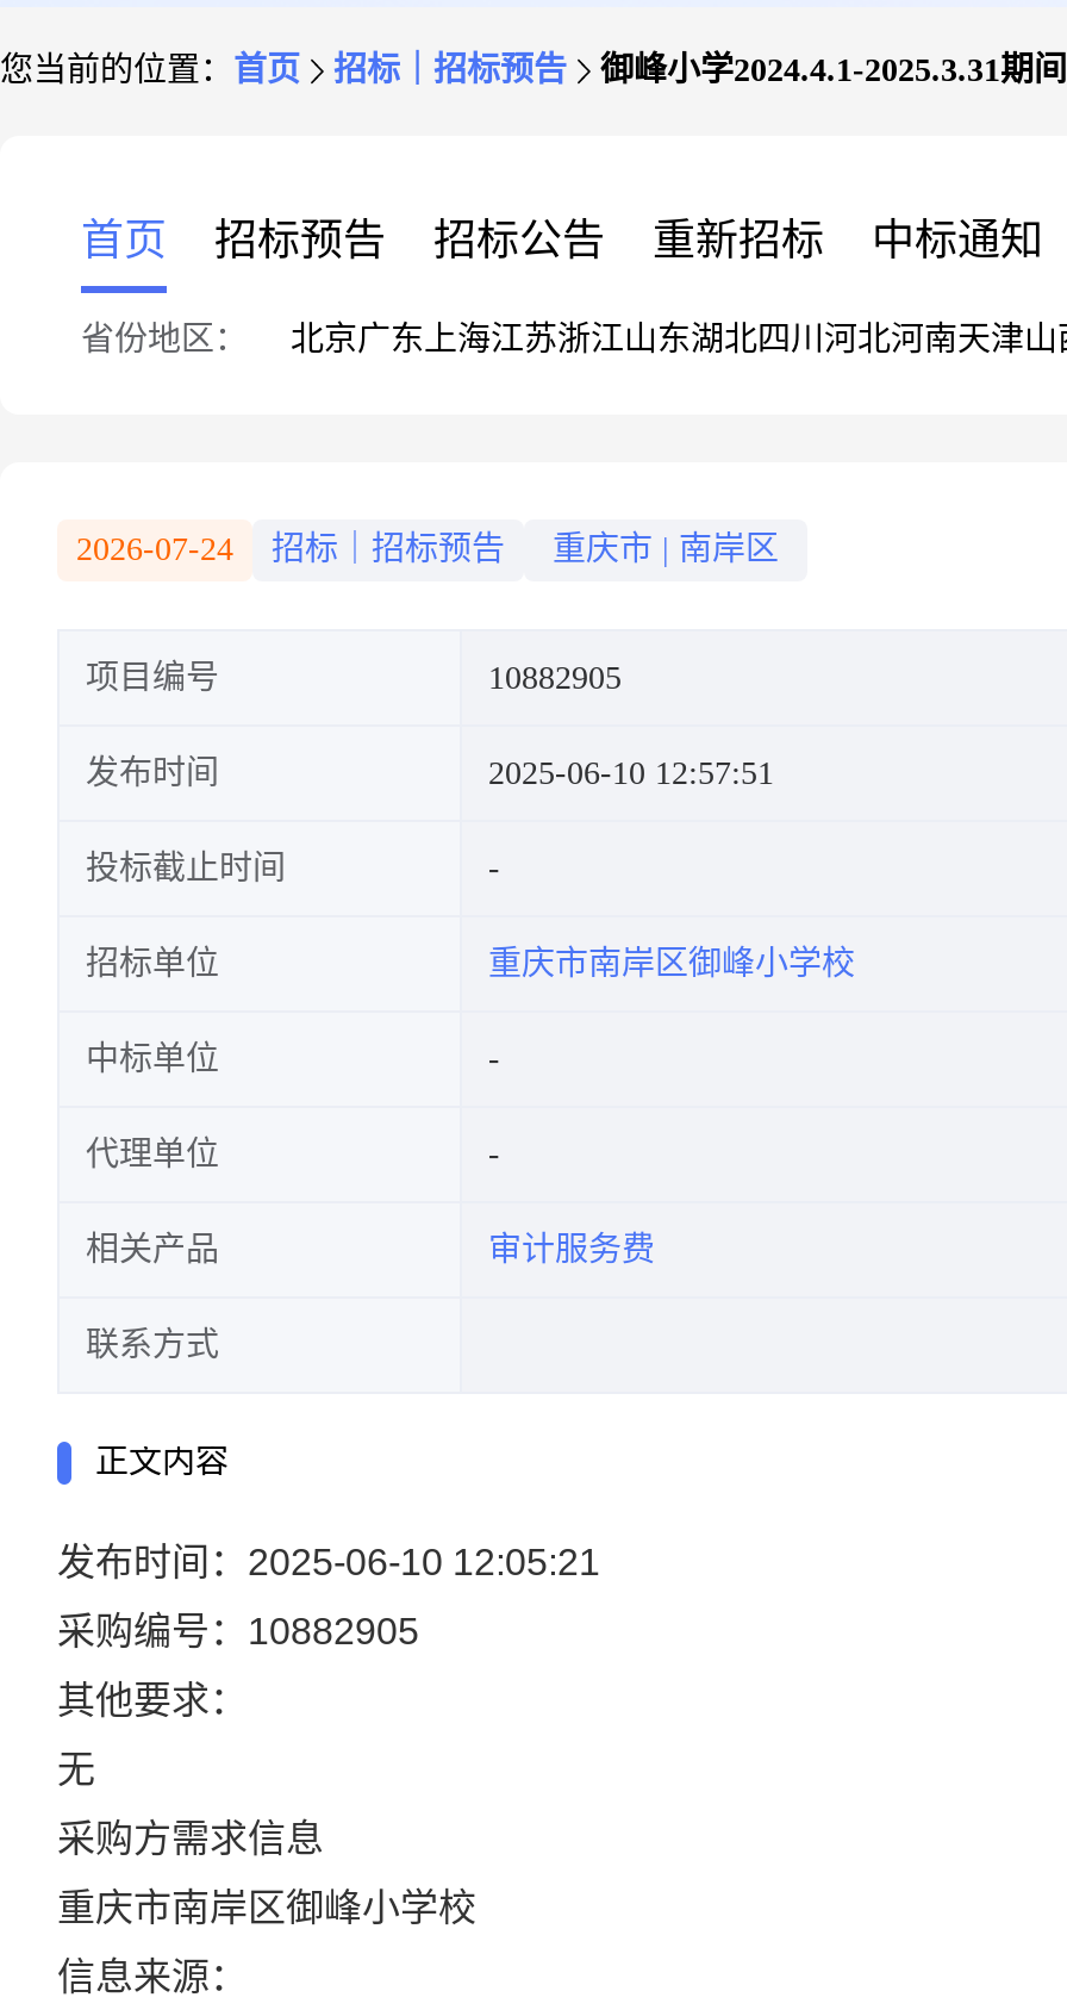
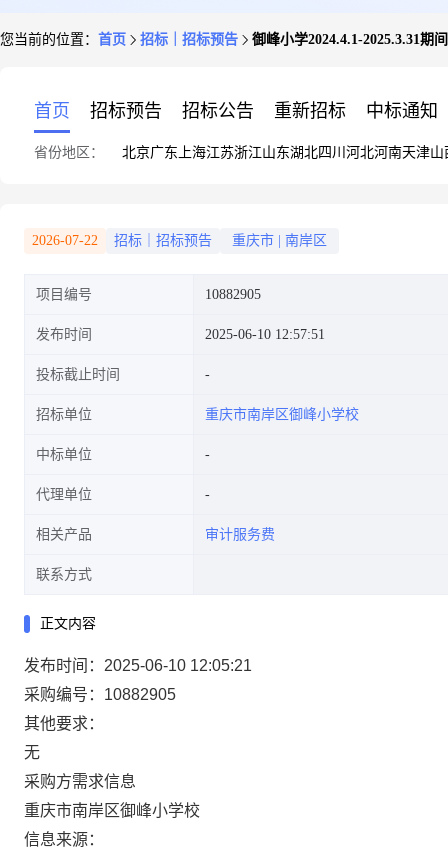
- 2026-07-24
+ 2026-07-22
